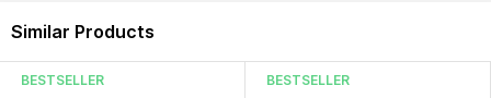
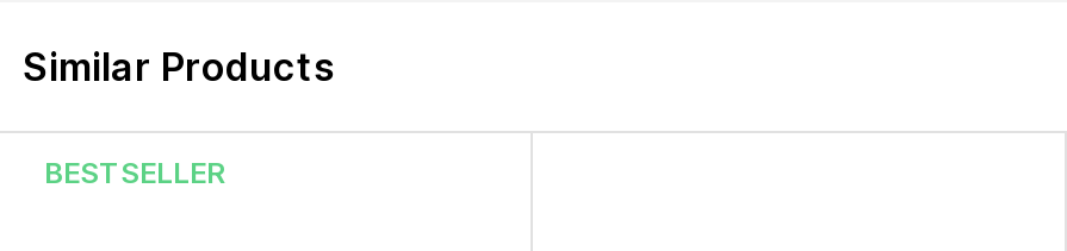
- BESTSELLER
